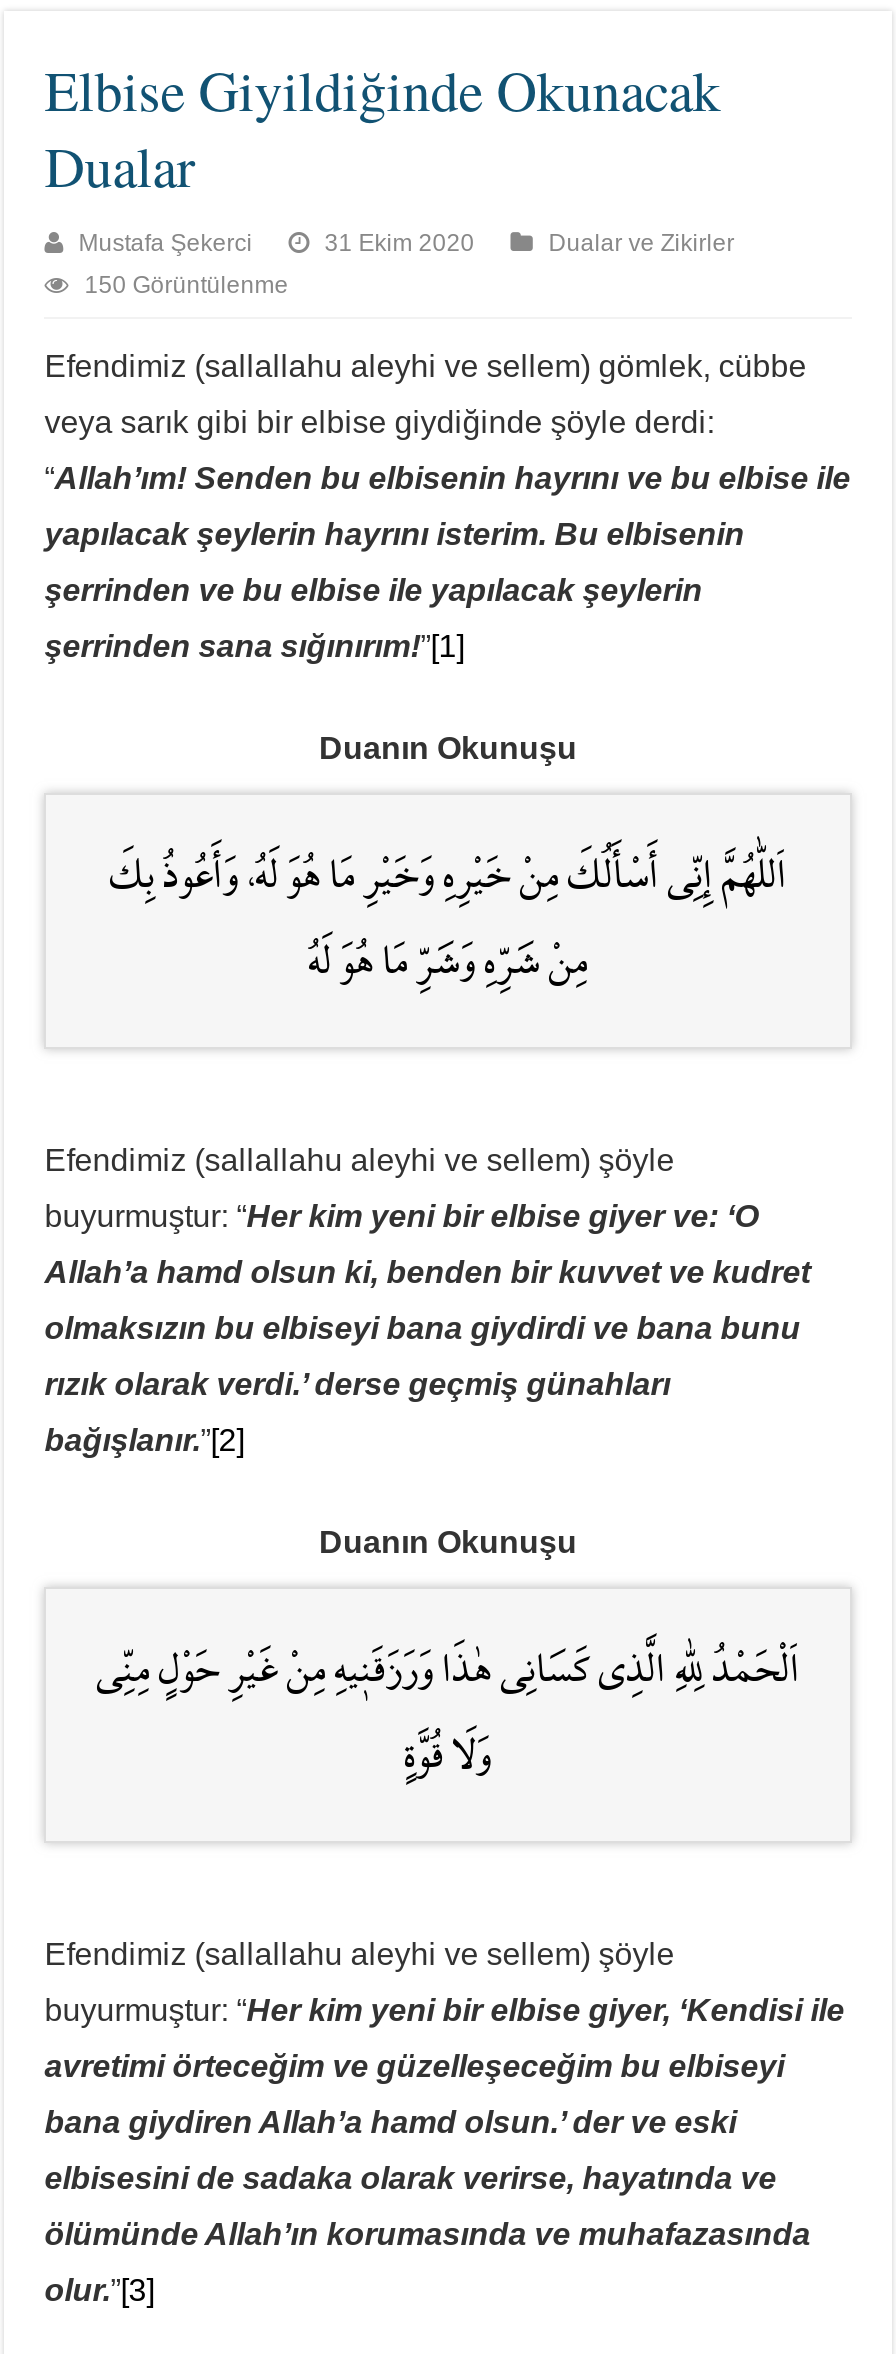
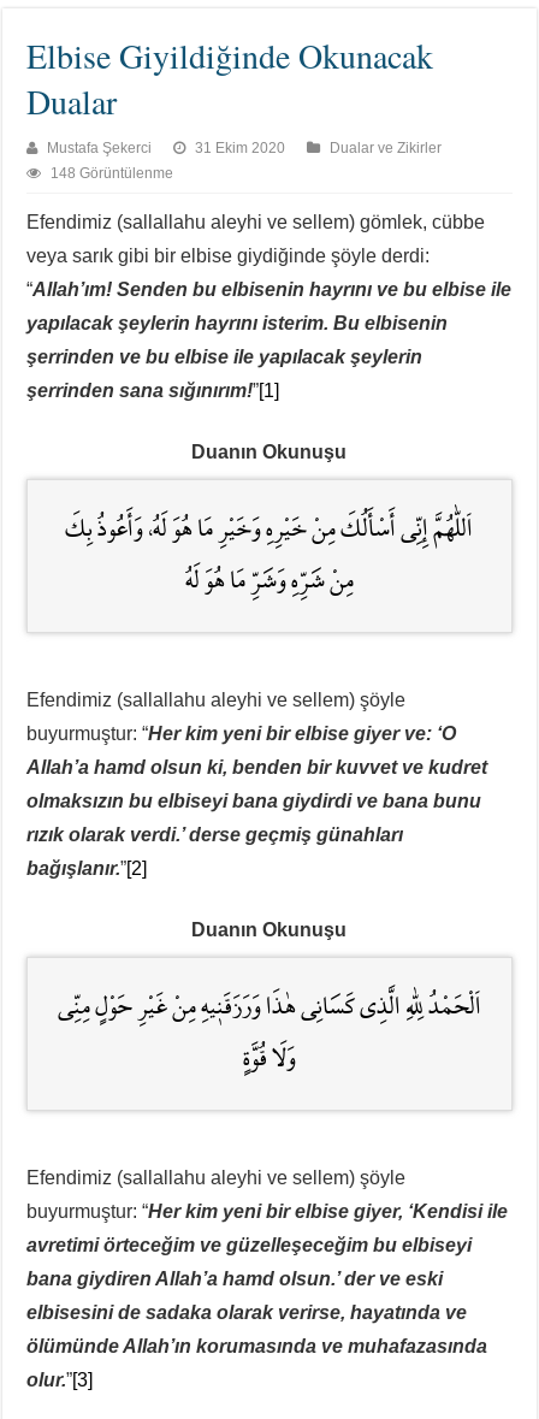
- 150 Görüntülenme
+ 148 Görüntülenme
